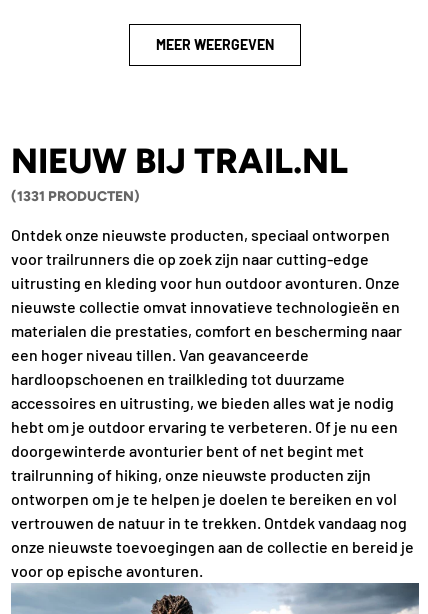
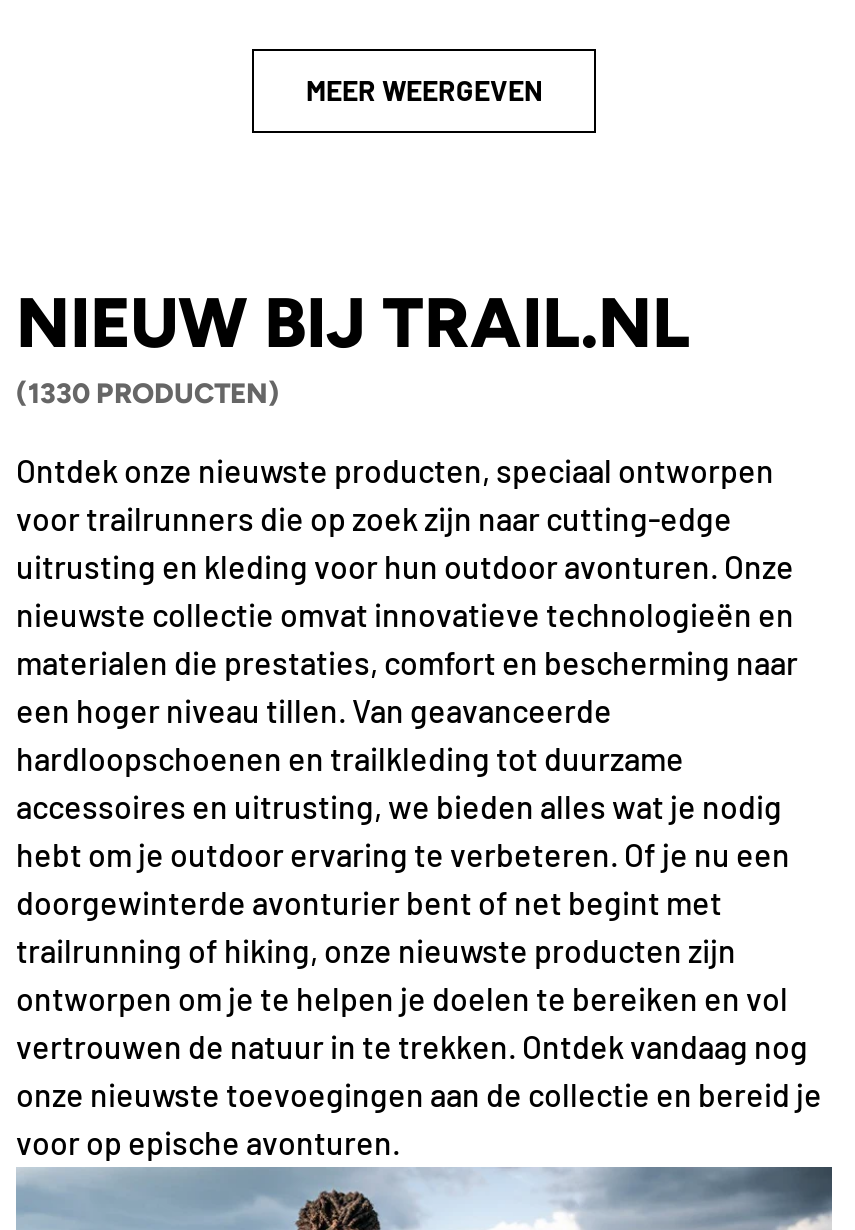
- (1331 PRODUCTEN)
+ (1330 PRODUCTEN)
